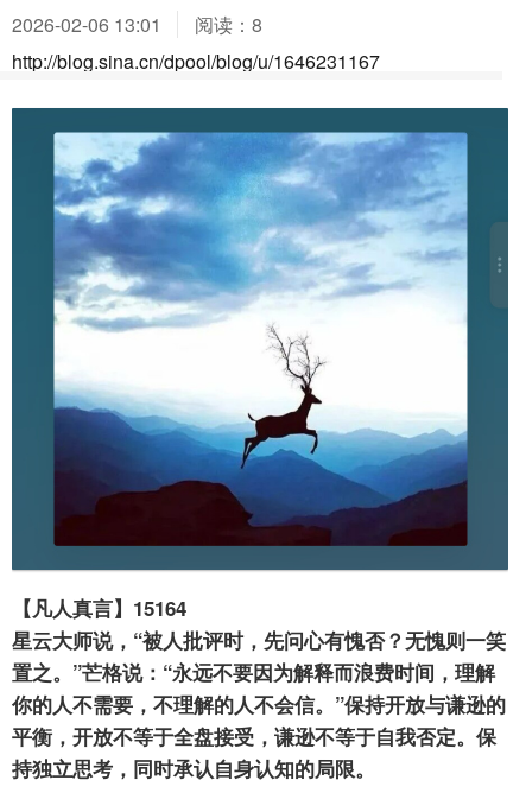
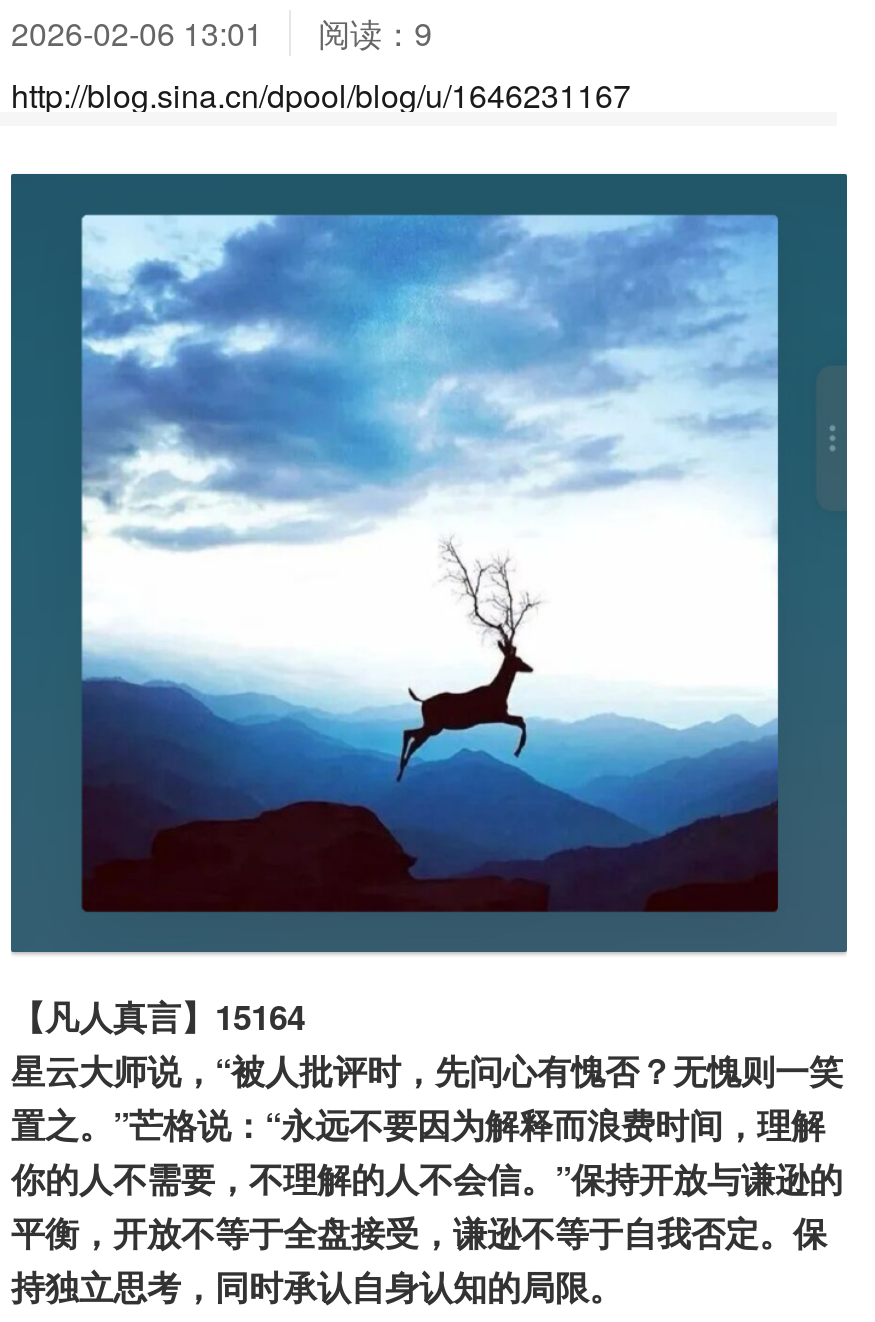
- 2026-02-06 13:01 阅读：8
+ 2026-02-06 13:01 阅读：9
